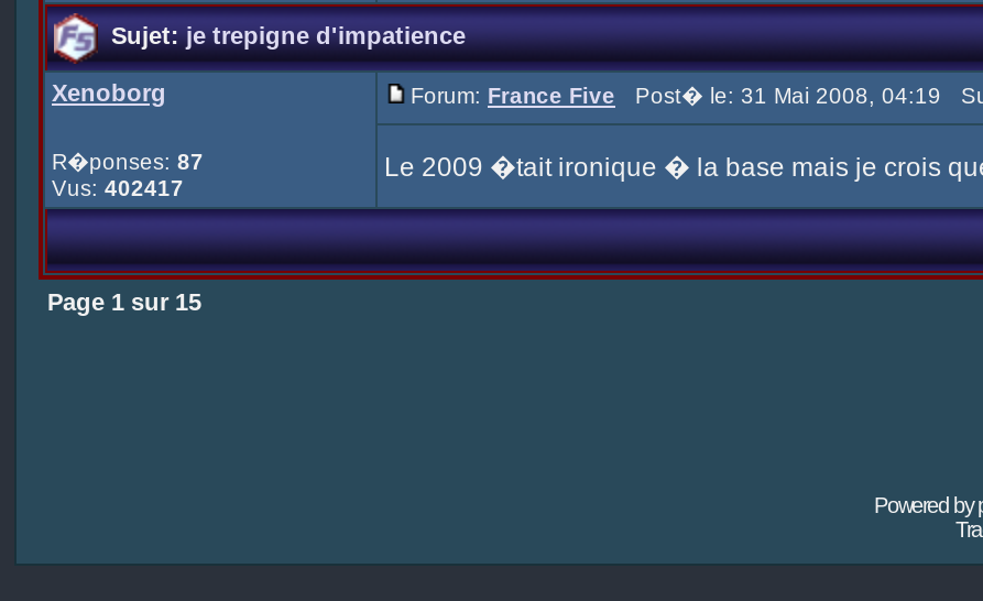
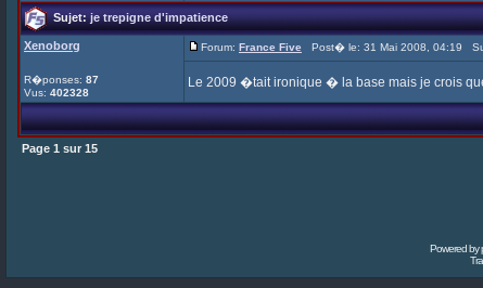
- Vus: 402417
+ Vus: 402328
